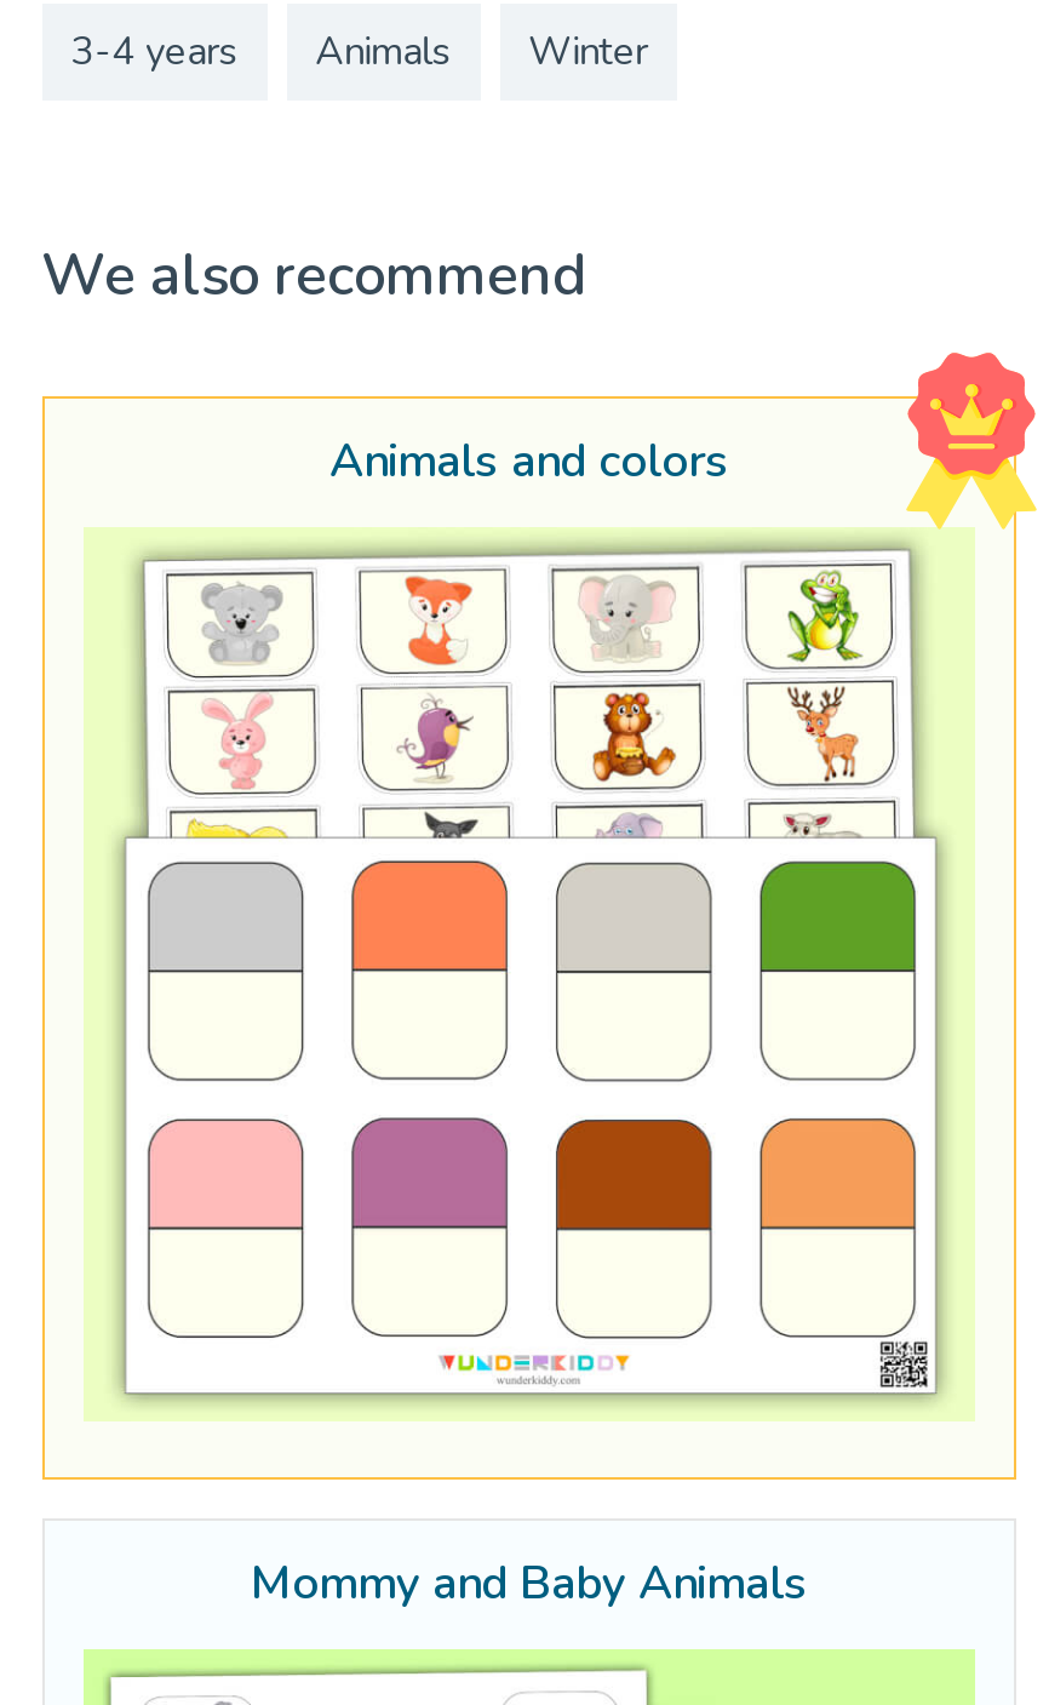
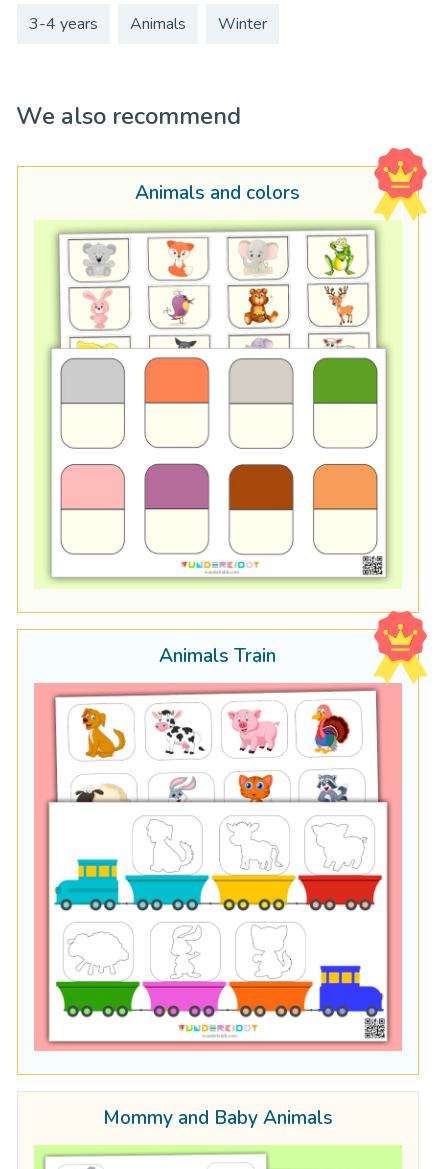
+ [image]

+ Animals Train
